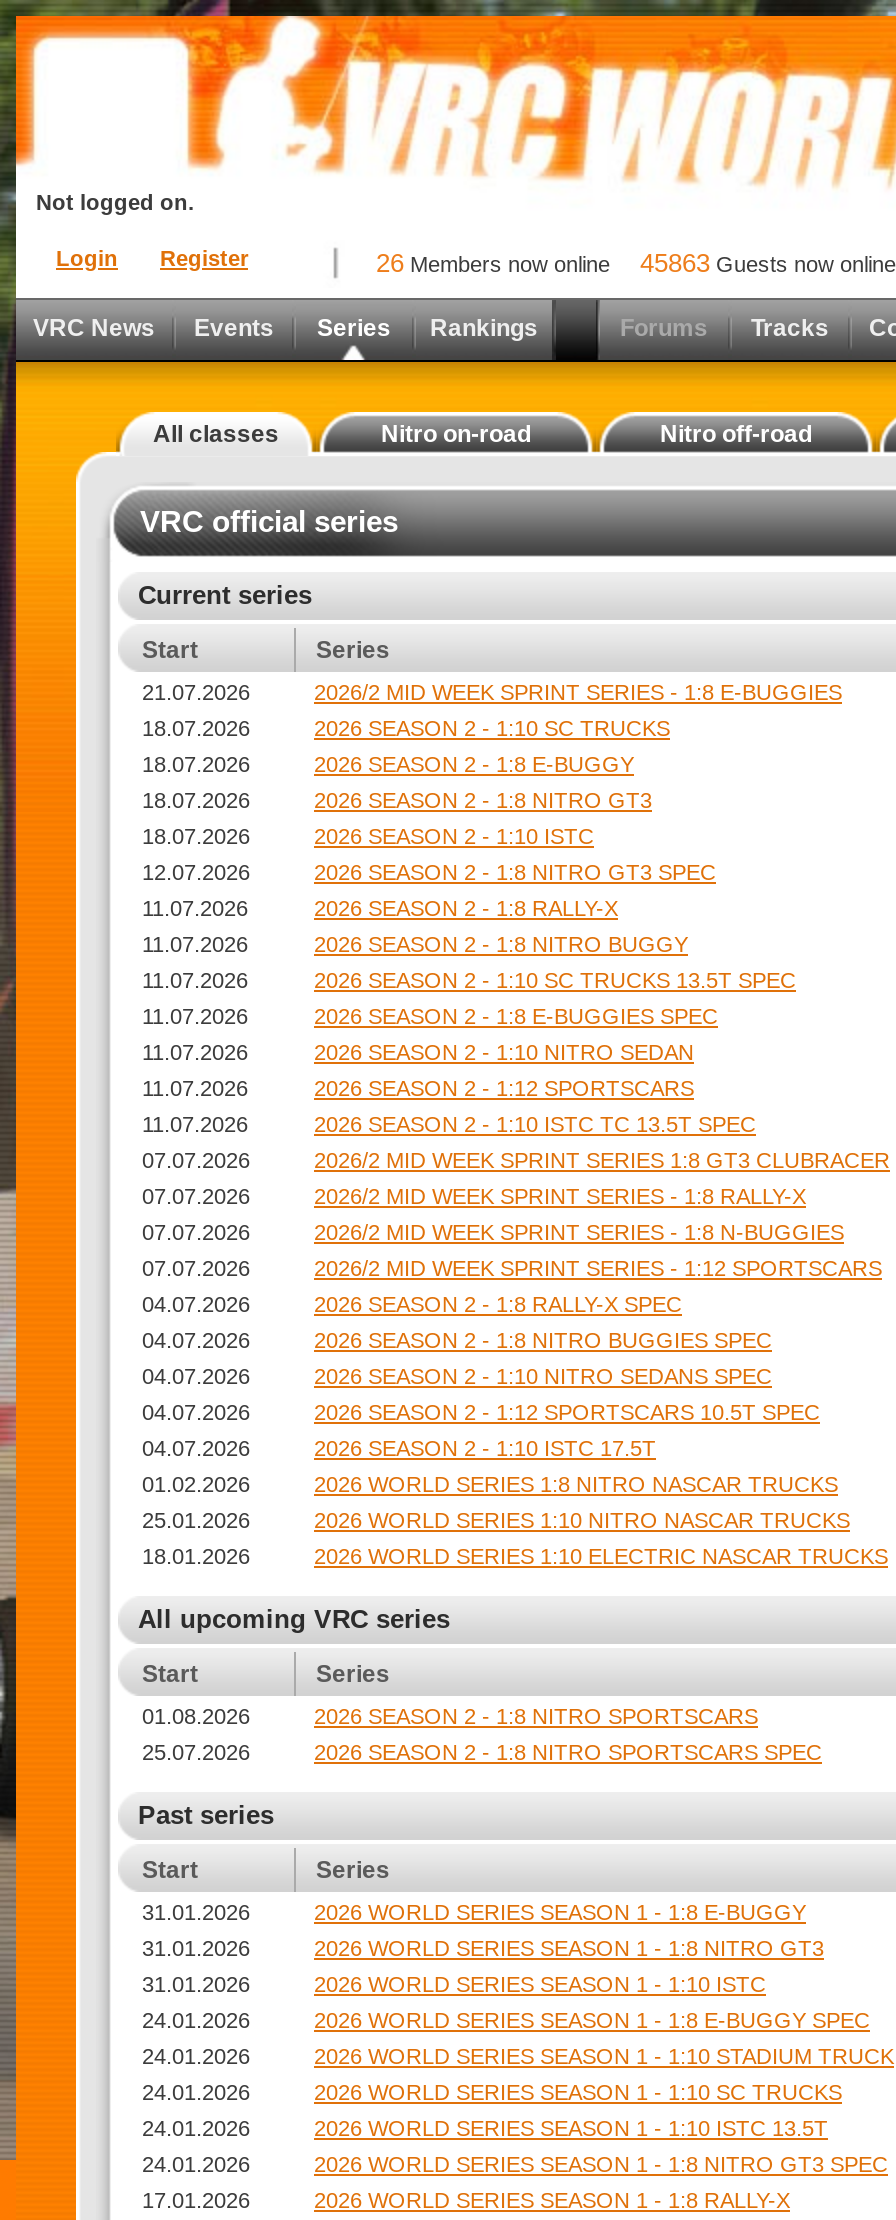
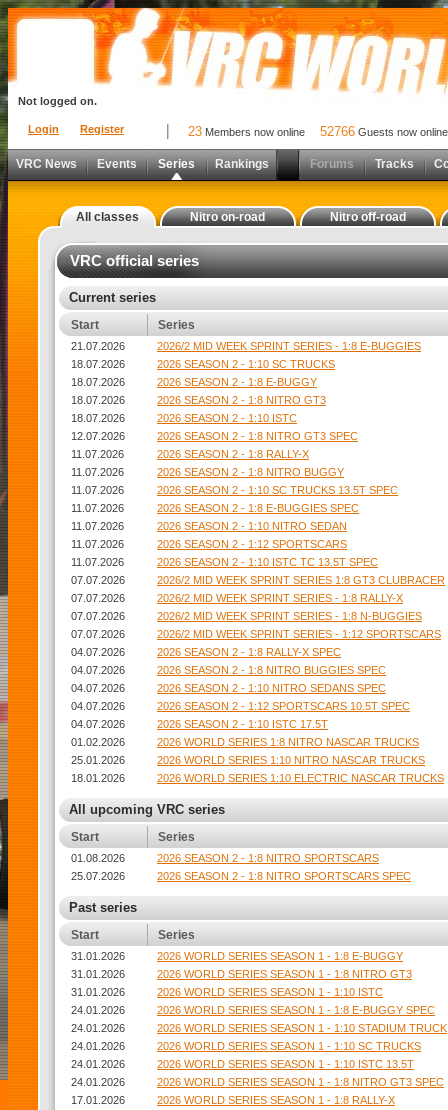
- 26 Members now online 45863 Guests now online
+ 23 Members now online 52766 Guests now online
